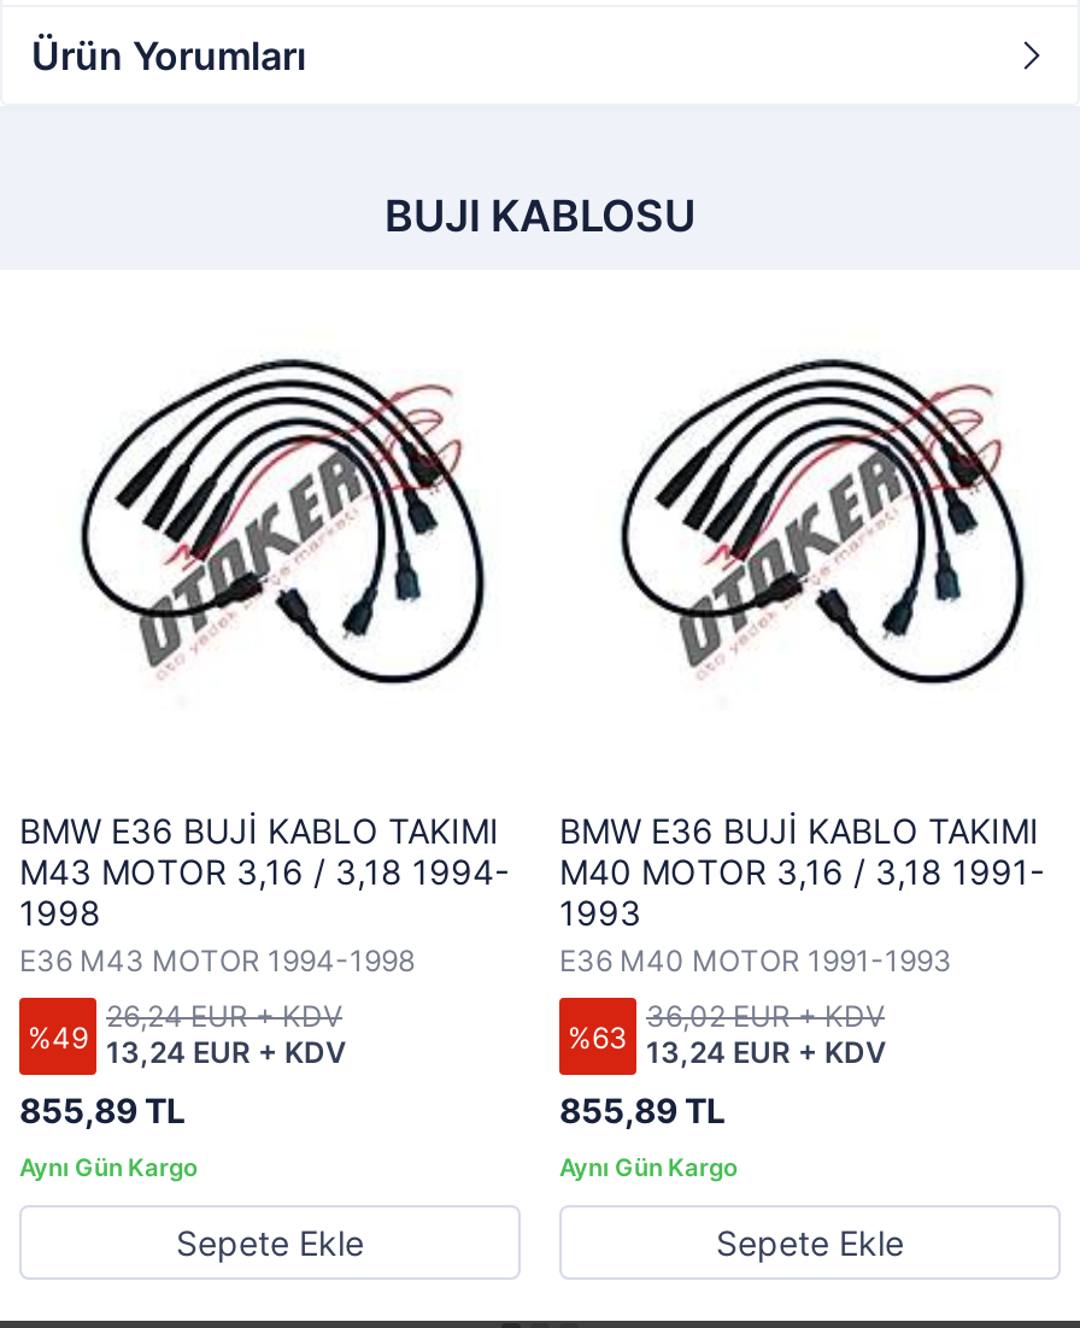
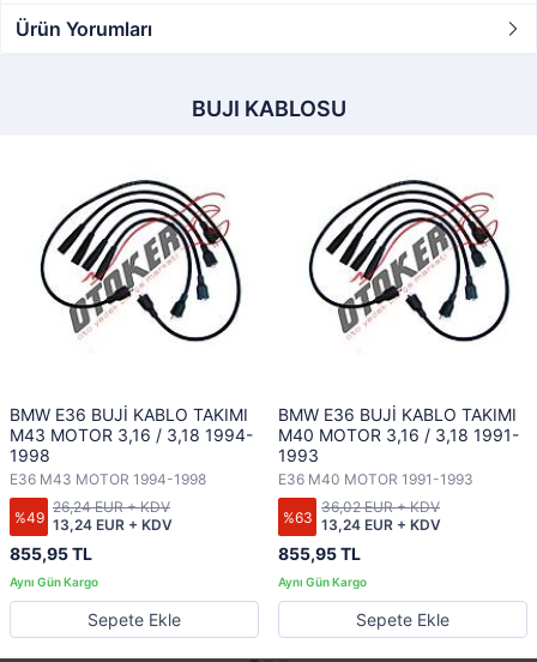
- 855,89 TL
+ 855,95 TL

- 855,89 TL
+ 855,95 TL
